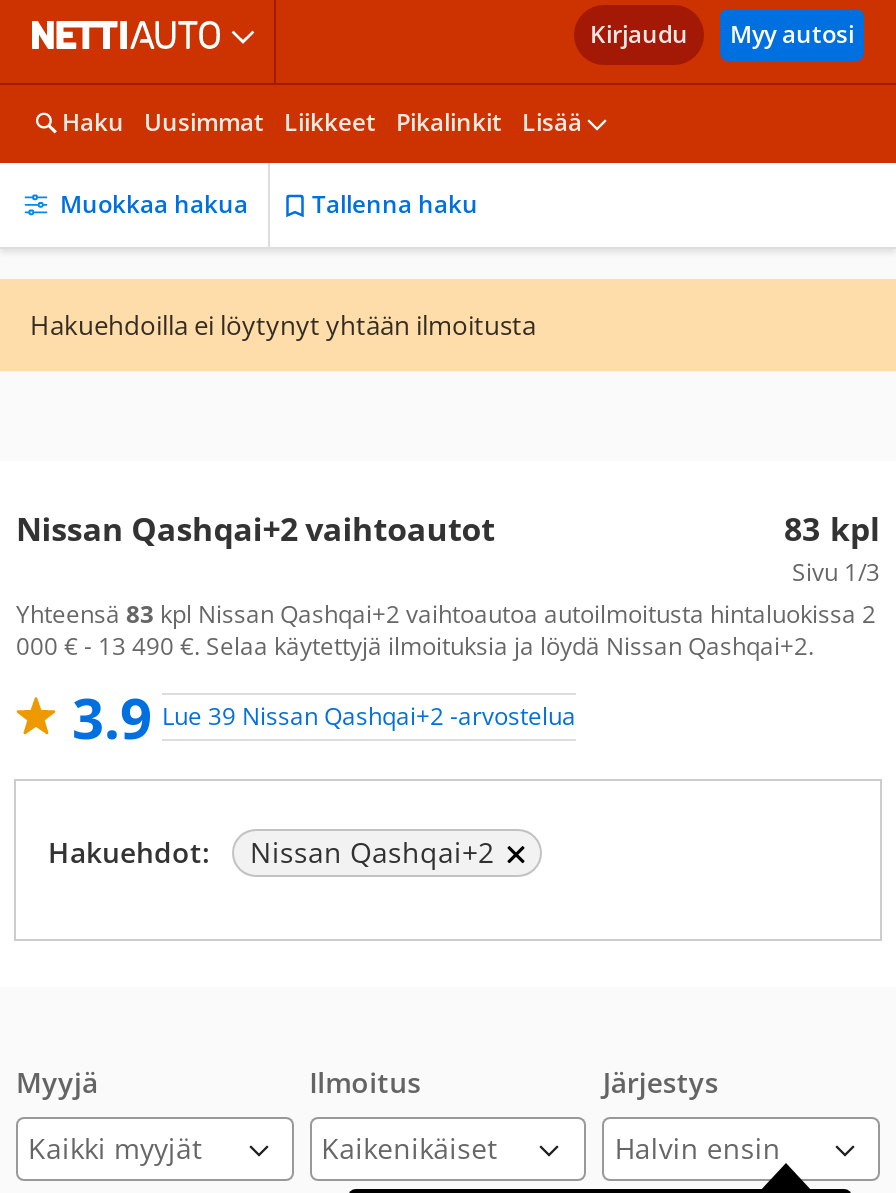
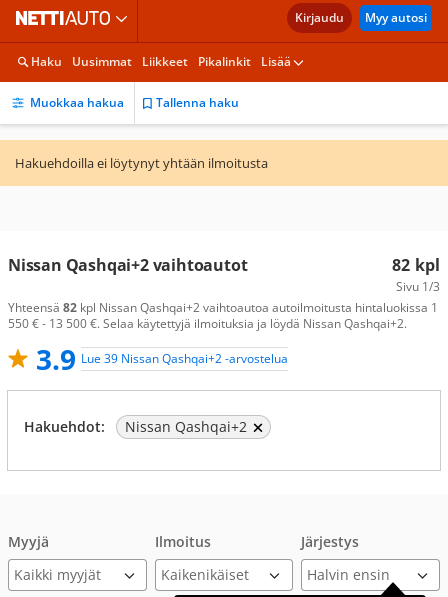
- 83 kpl
+ 82 kpl

- Yhteensä 83 kpl Nissan Qashqai+2 vaihtoautoa autoilmoitusta hintaluokissa 2
+ Yhteensä 82 kpl Nissan Qashqai+2 vaihtoautoa autoilmoitusta hintaluokissa 1

- 000 € - 13 490 €. Selaa käytettyjä ilmoituksia ja löydä Nissan Qashqai+2.
+ 550 € - 13 500 €. Selaa käytettyjä ilmoituksia ja löydä Nissan Qashqai+2.
